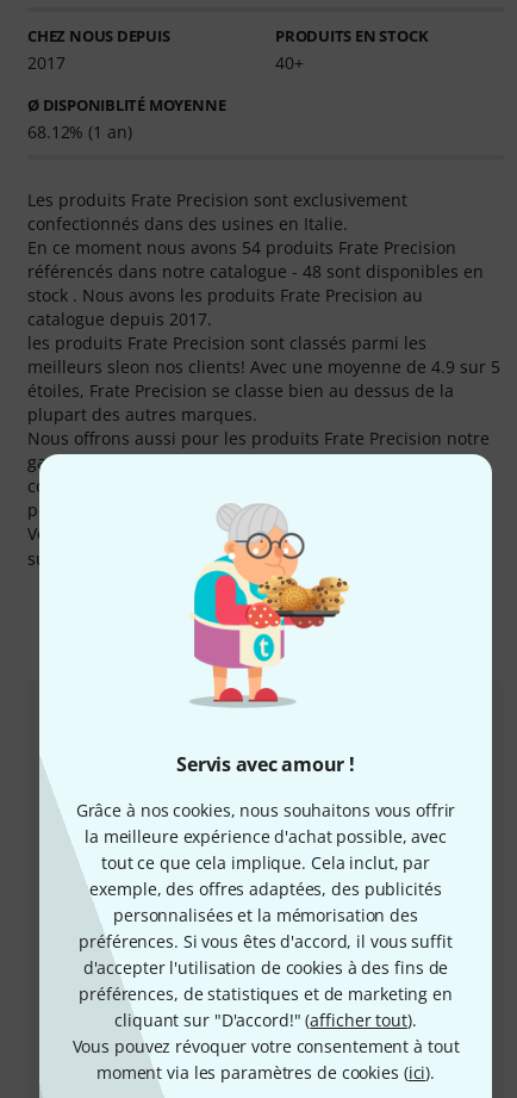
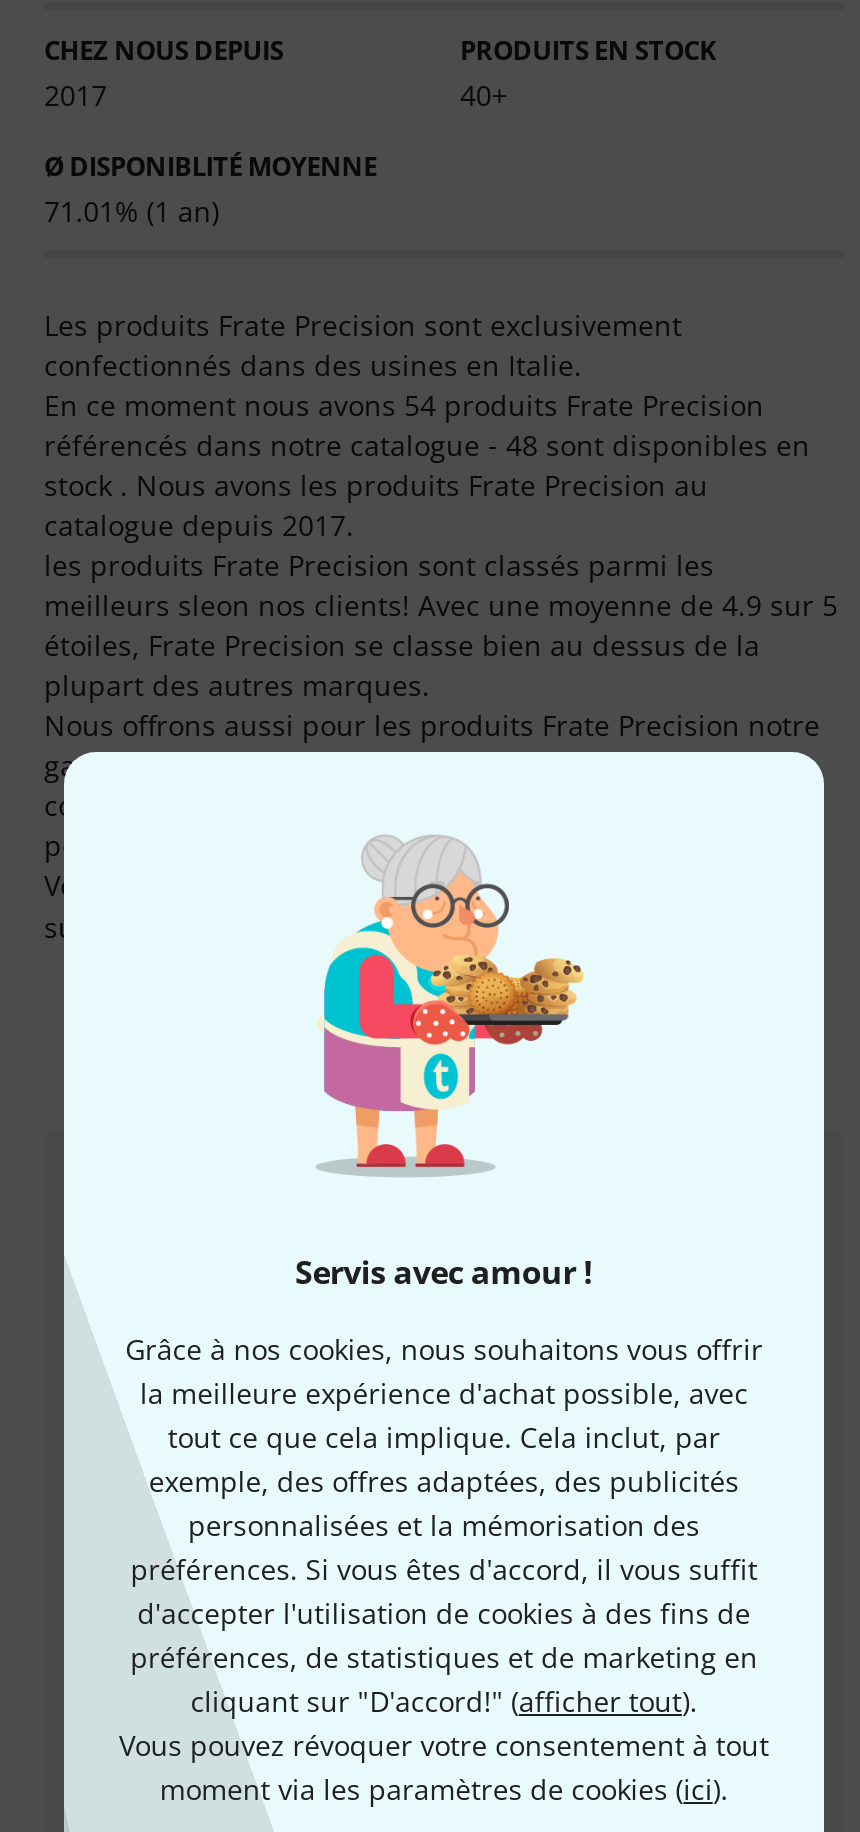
- 68.12% (1 an)
+ 71.01% (1 an)
